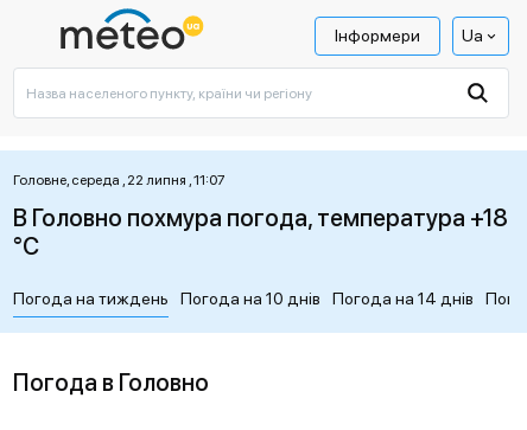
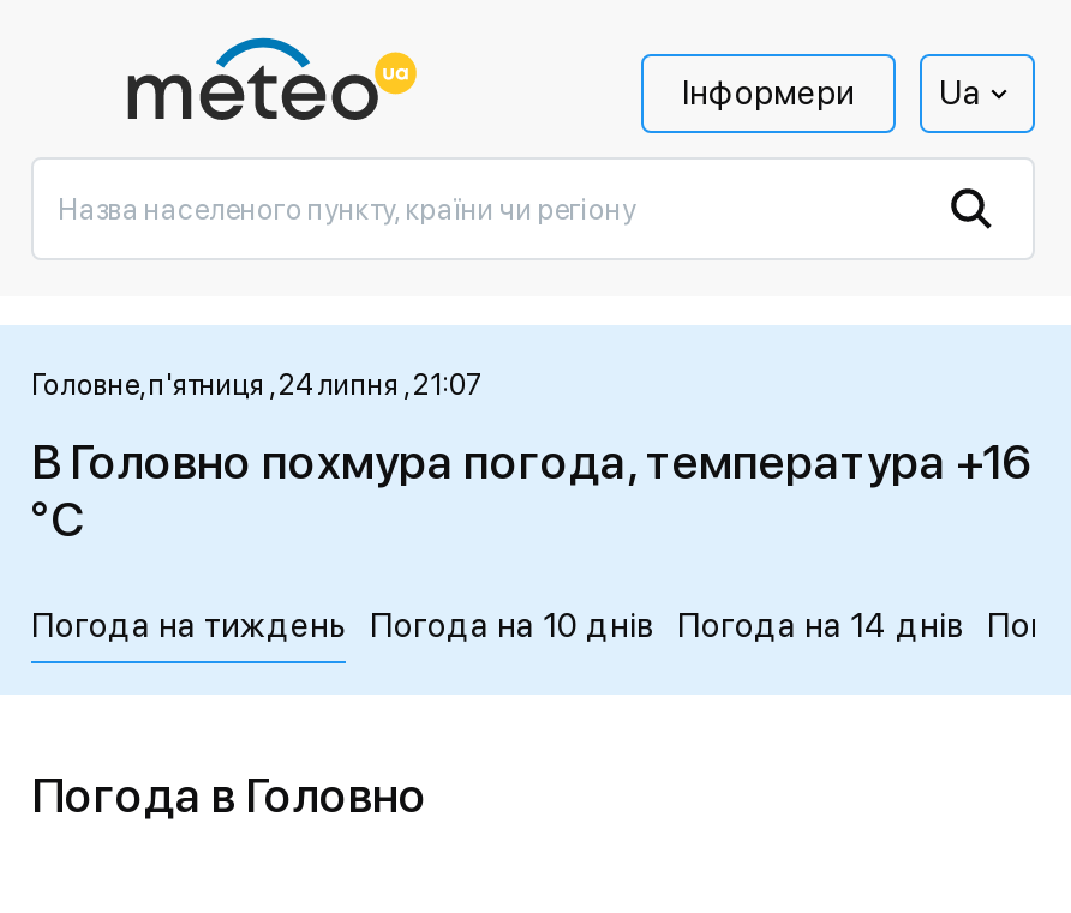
- Головне, середа , 22 липня , 11:07
+ Головне, п'ятниця , 24 липня , 21:07

- В Головно похмура погода, температура +18
+ В Головно похмура погода, температура +16
